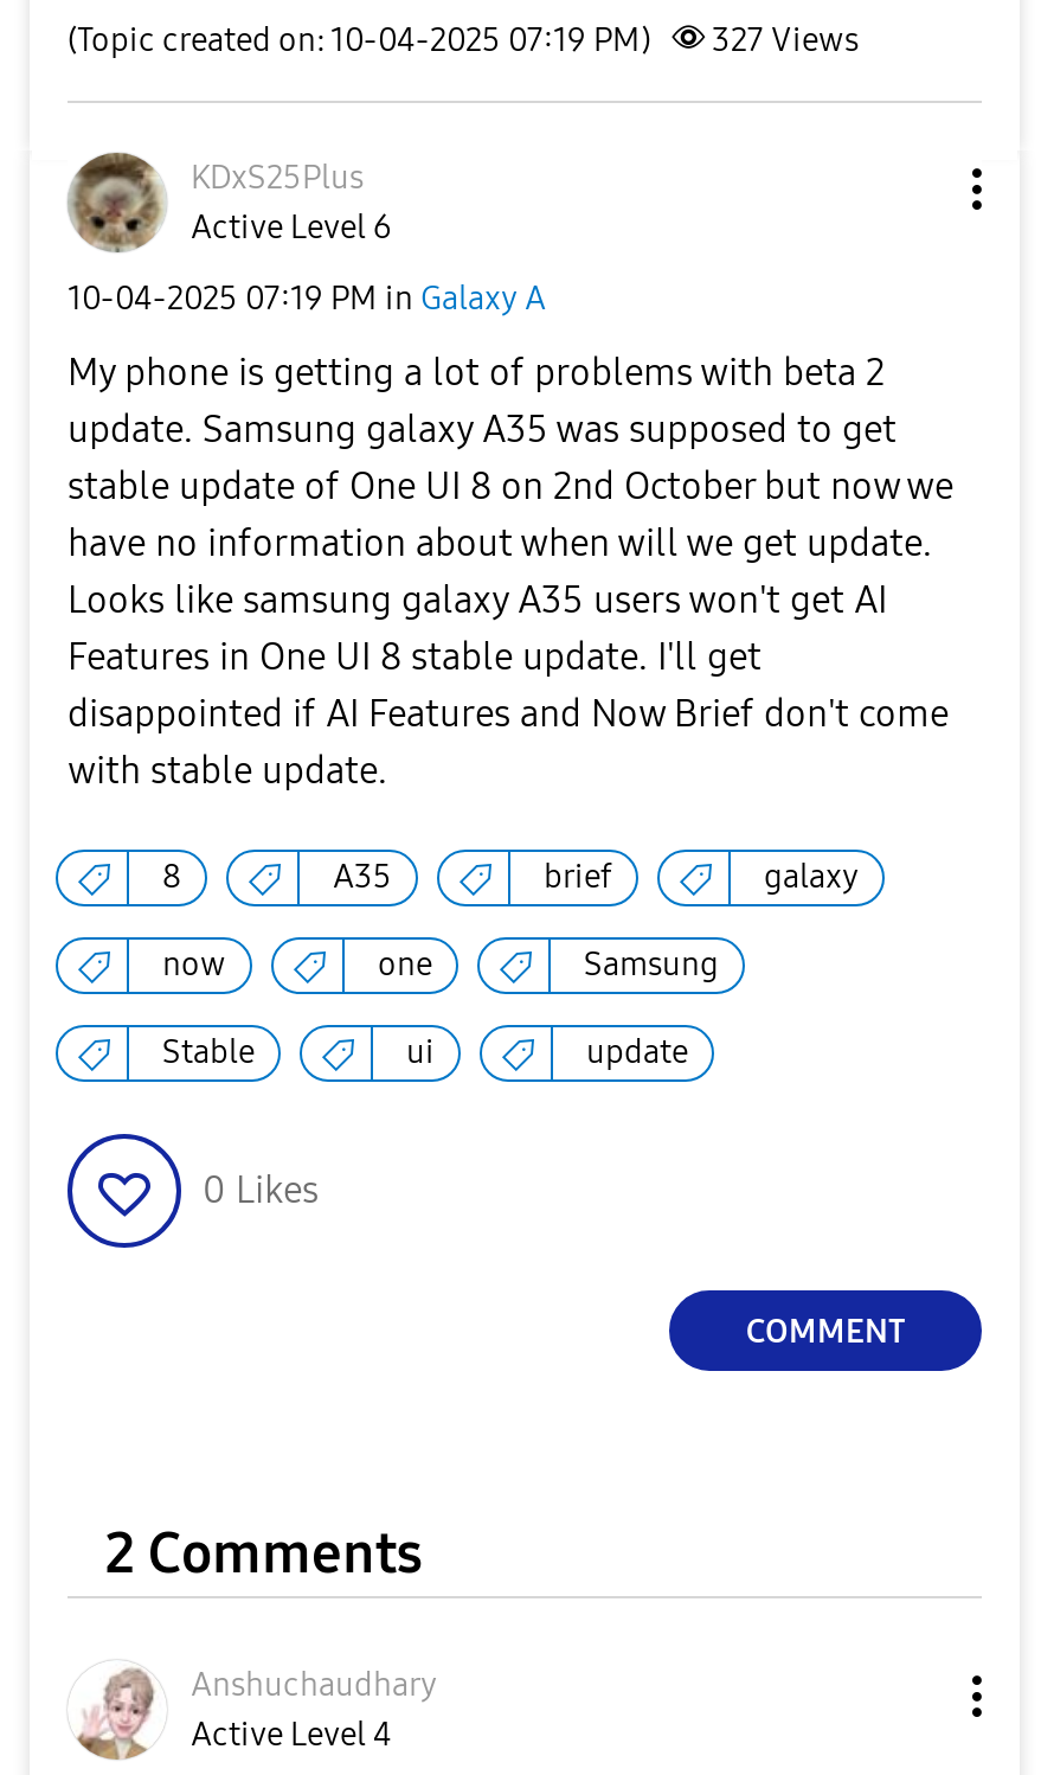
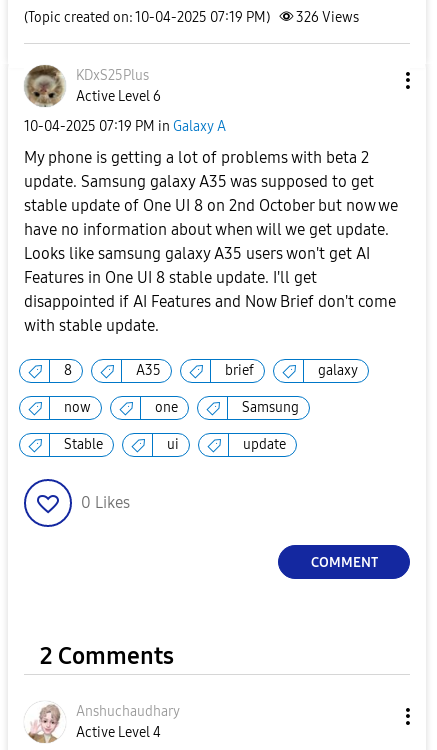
- (Topic created on: 10-04-2025 07:19 PM) 327 Views
+ (Topic created on: 10-04-2025 07:19 PM) 326 Views
